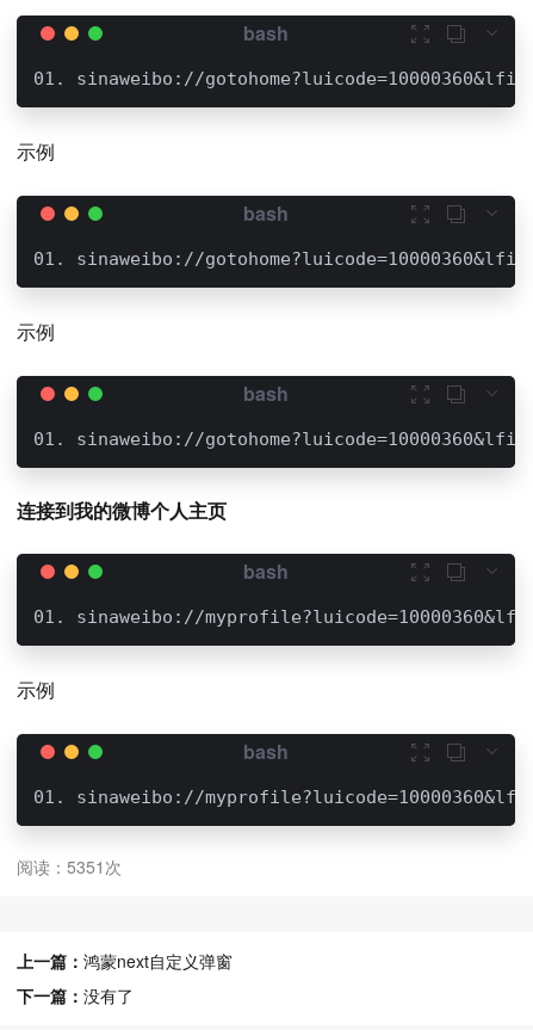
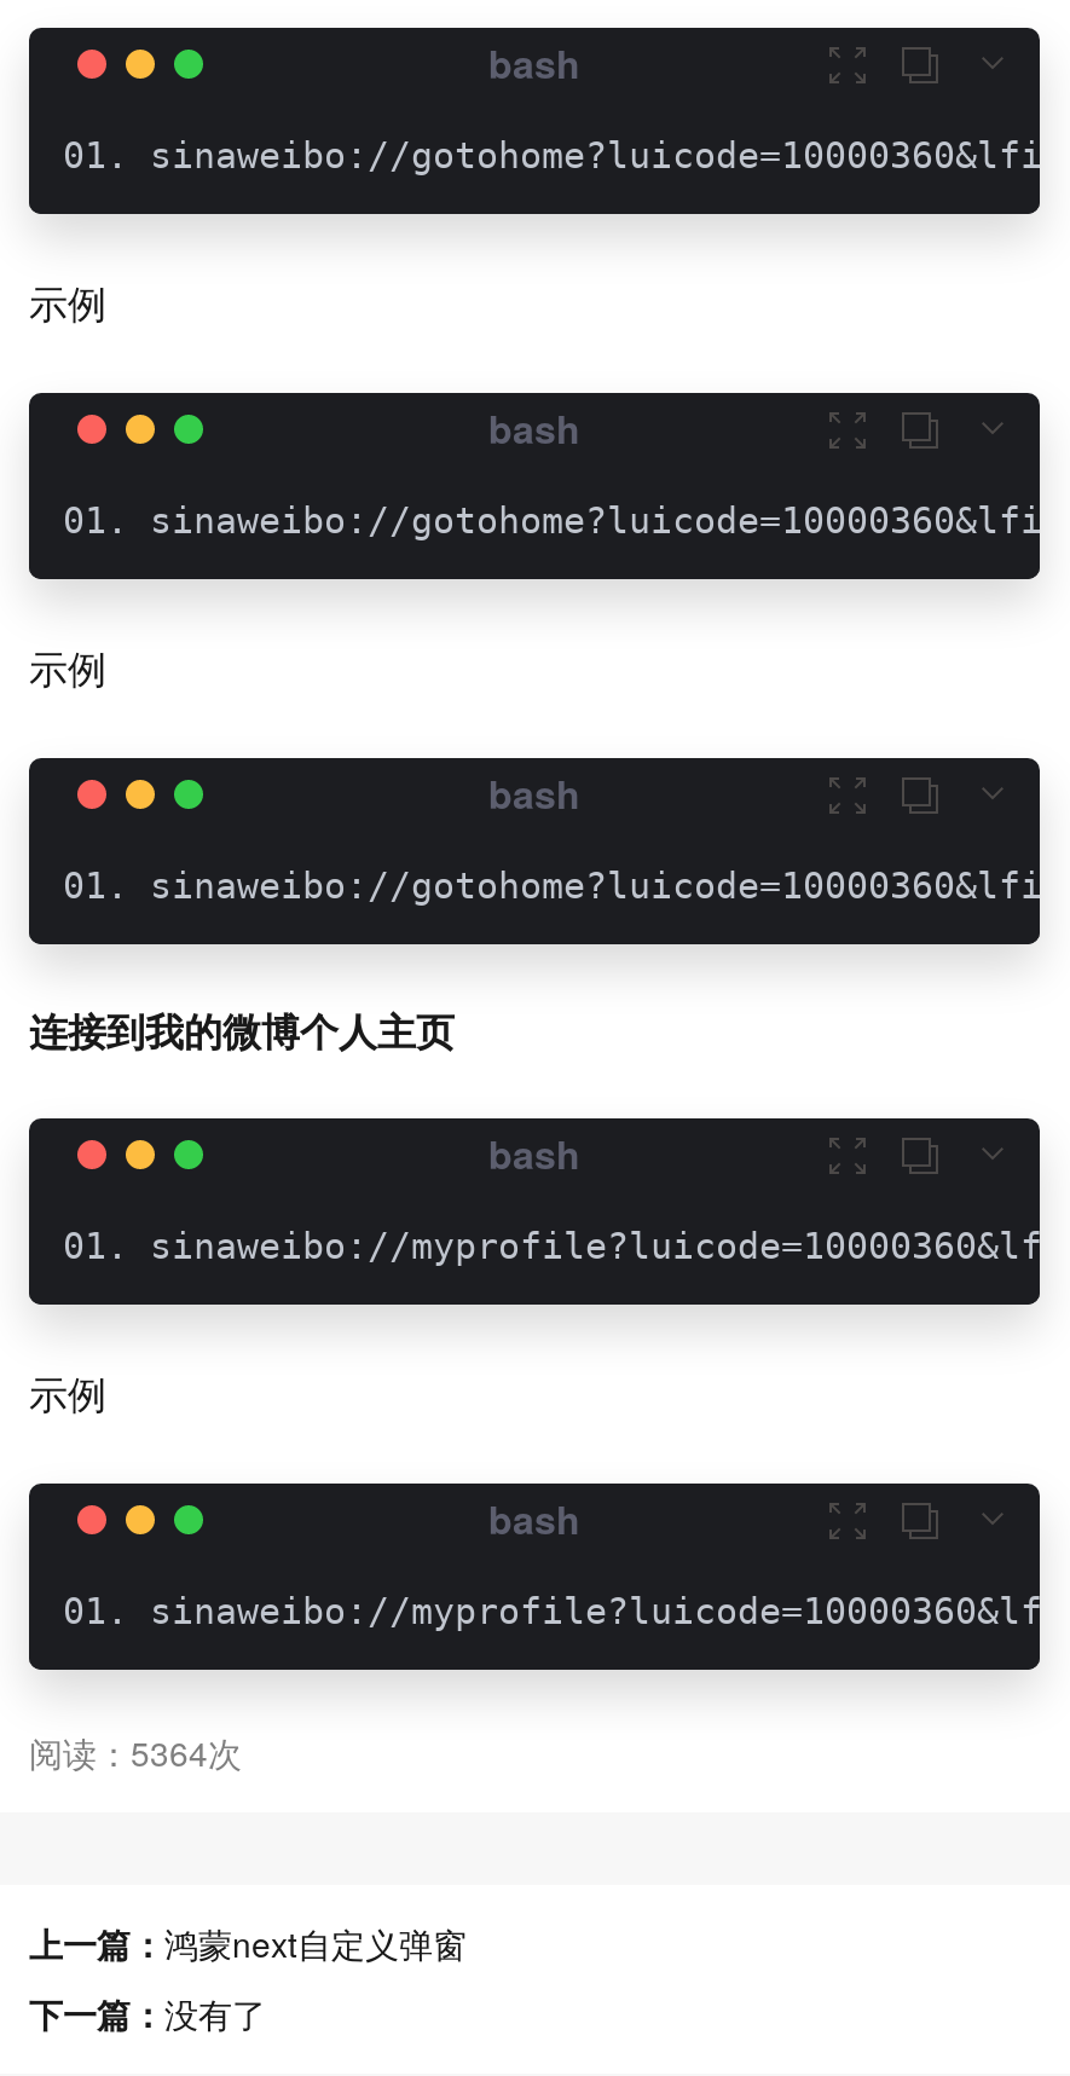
- 阅读：5351次
+ 阅读：5364次
